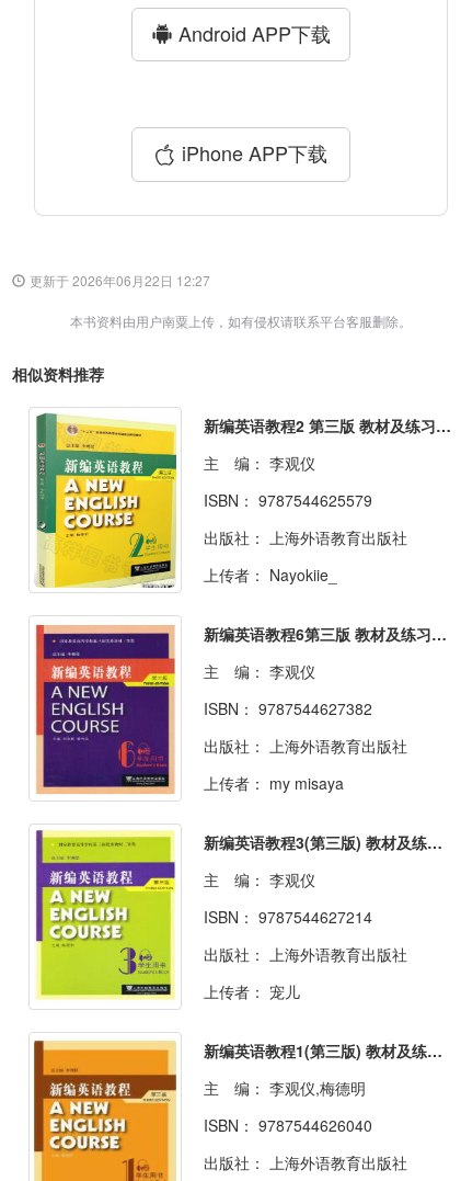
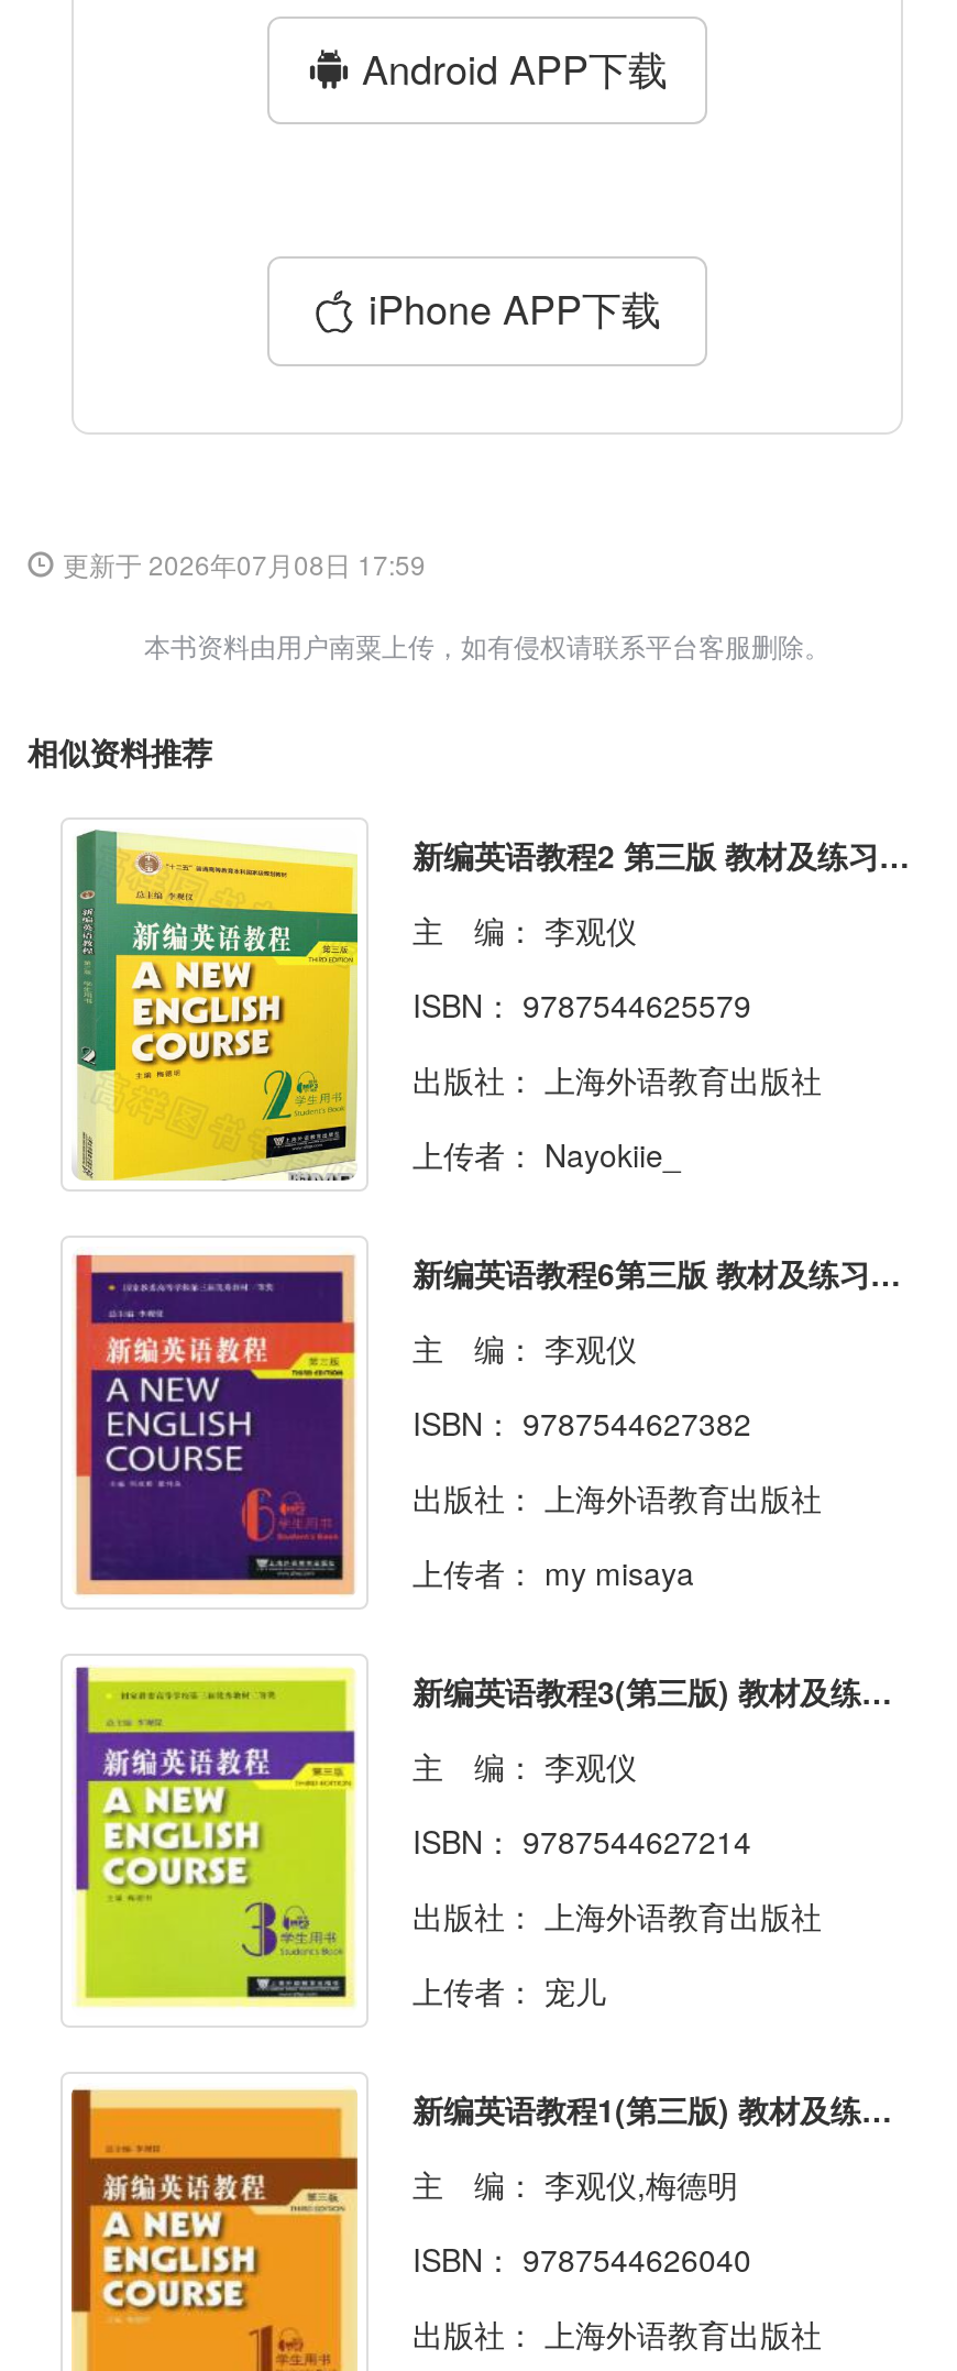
- 更新于 2026年06月22日 12:27
+ 更新于 2026年07月08日 17:59
